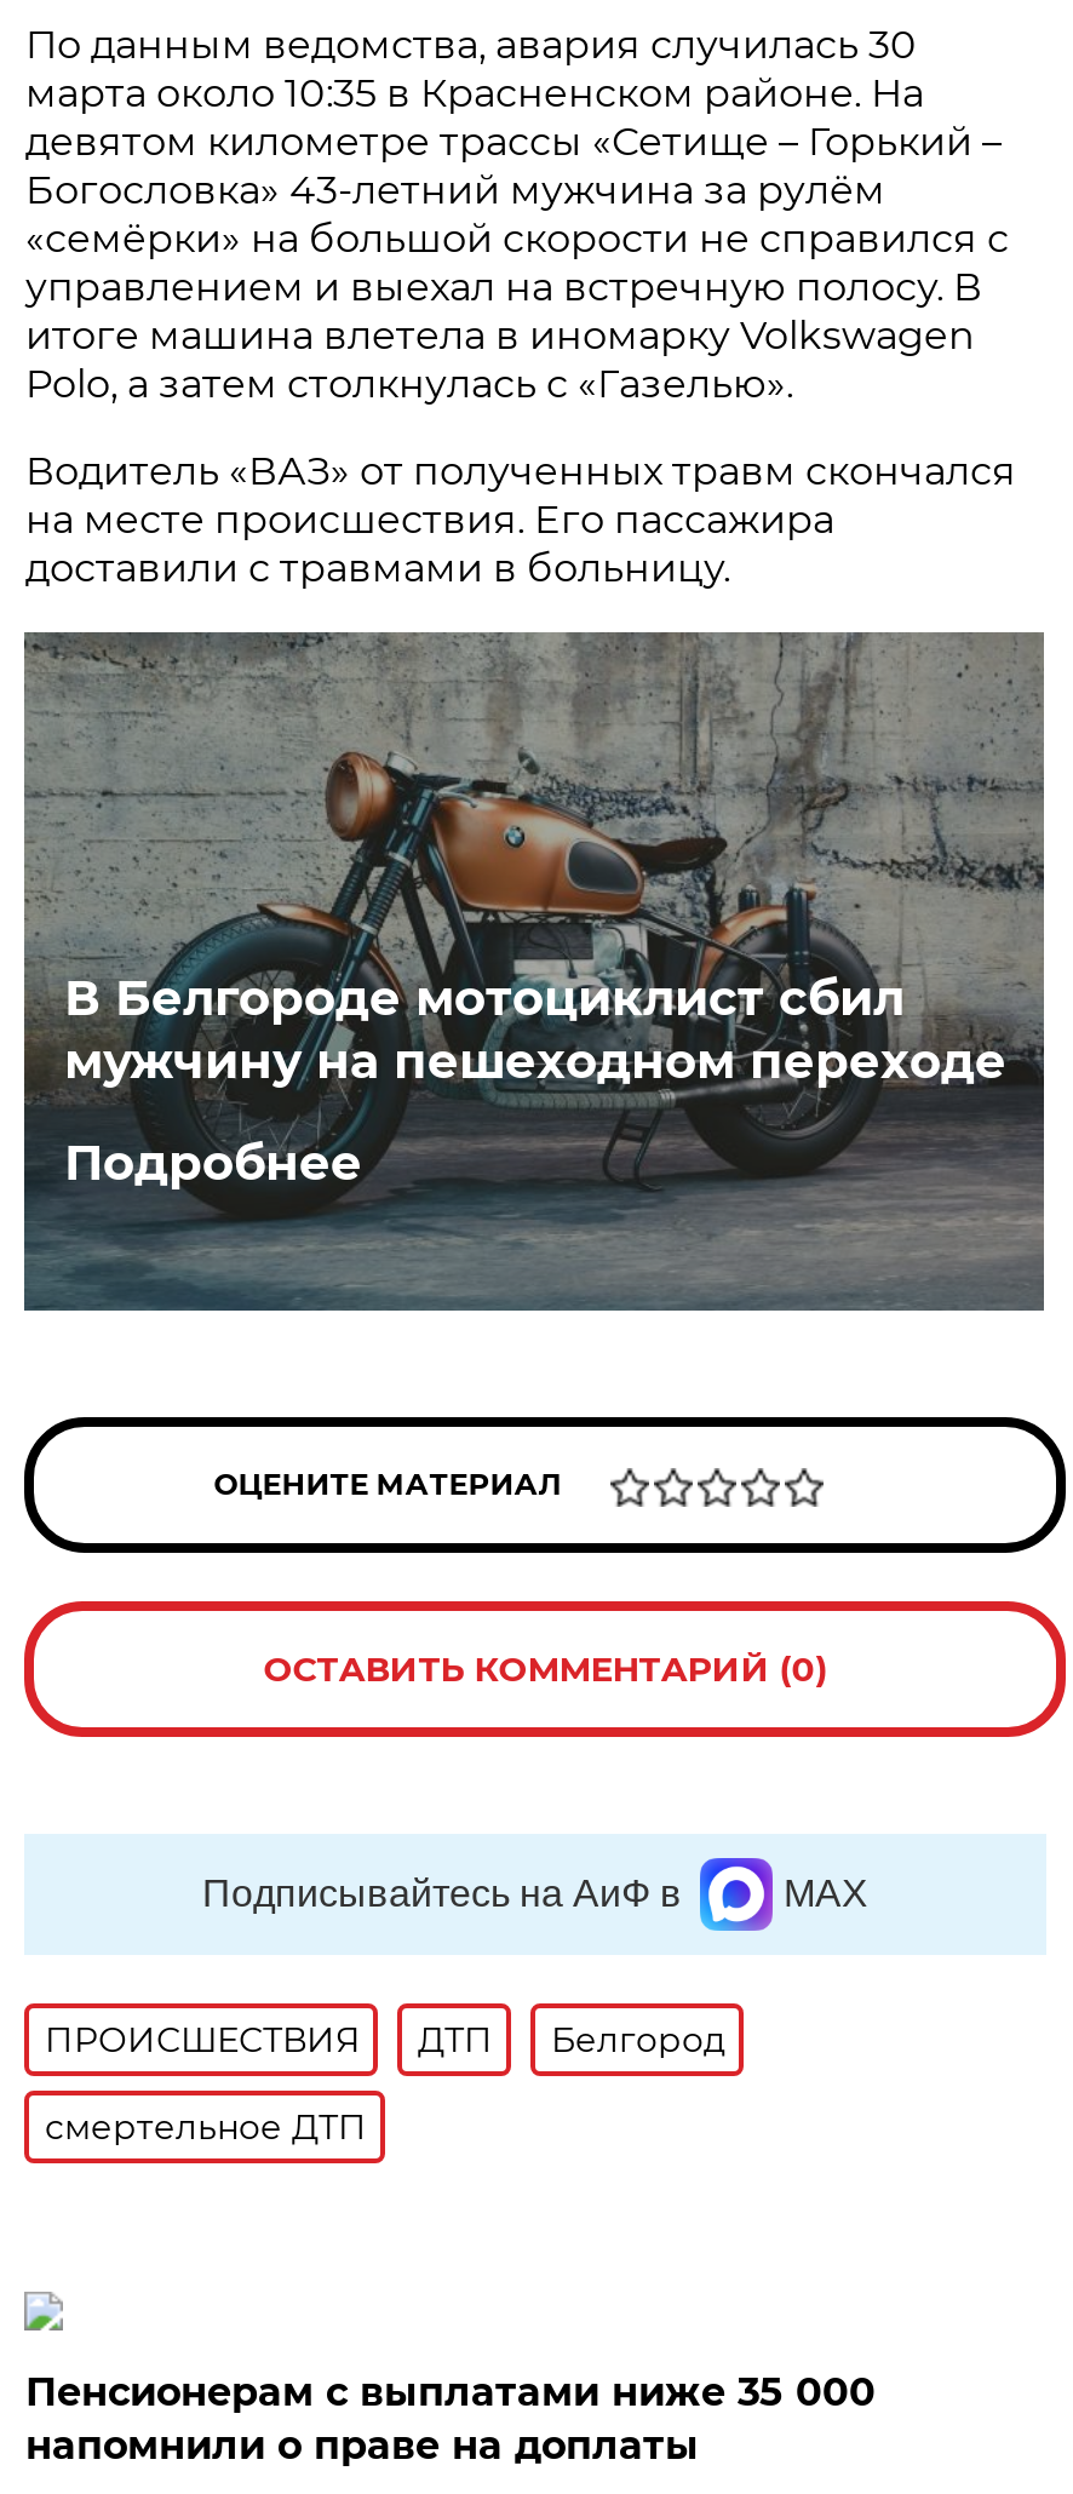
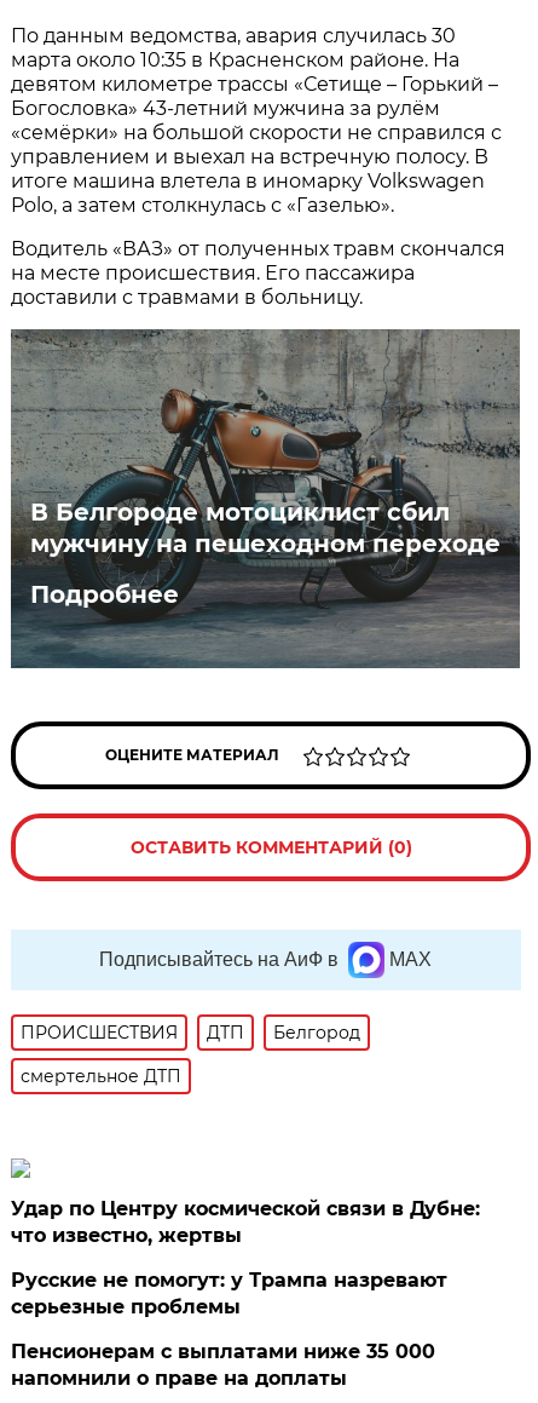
+ Удар по Центру космической связи в Дубне:
+ что известно, жертвы
+ Русские не помогут: у Трампа назревают
+ серьезные проблемы
